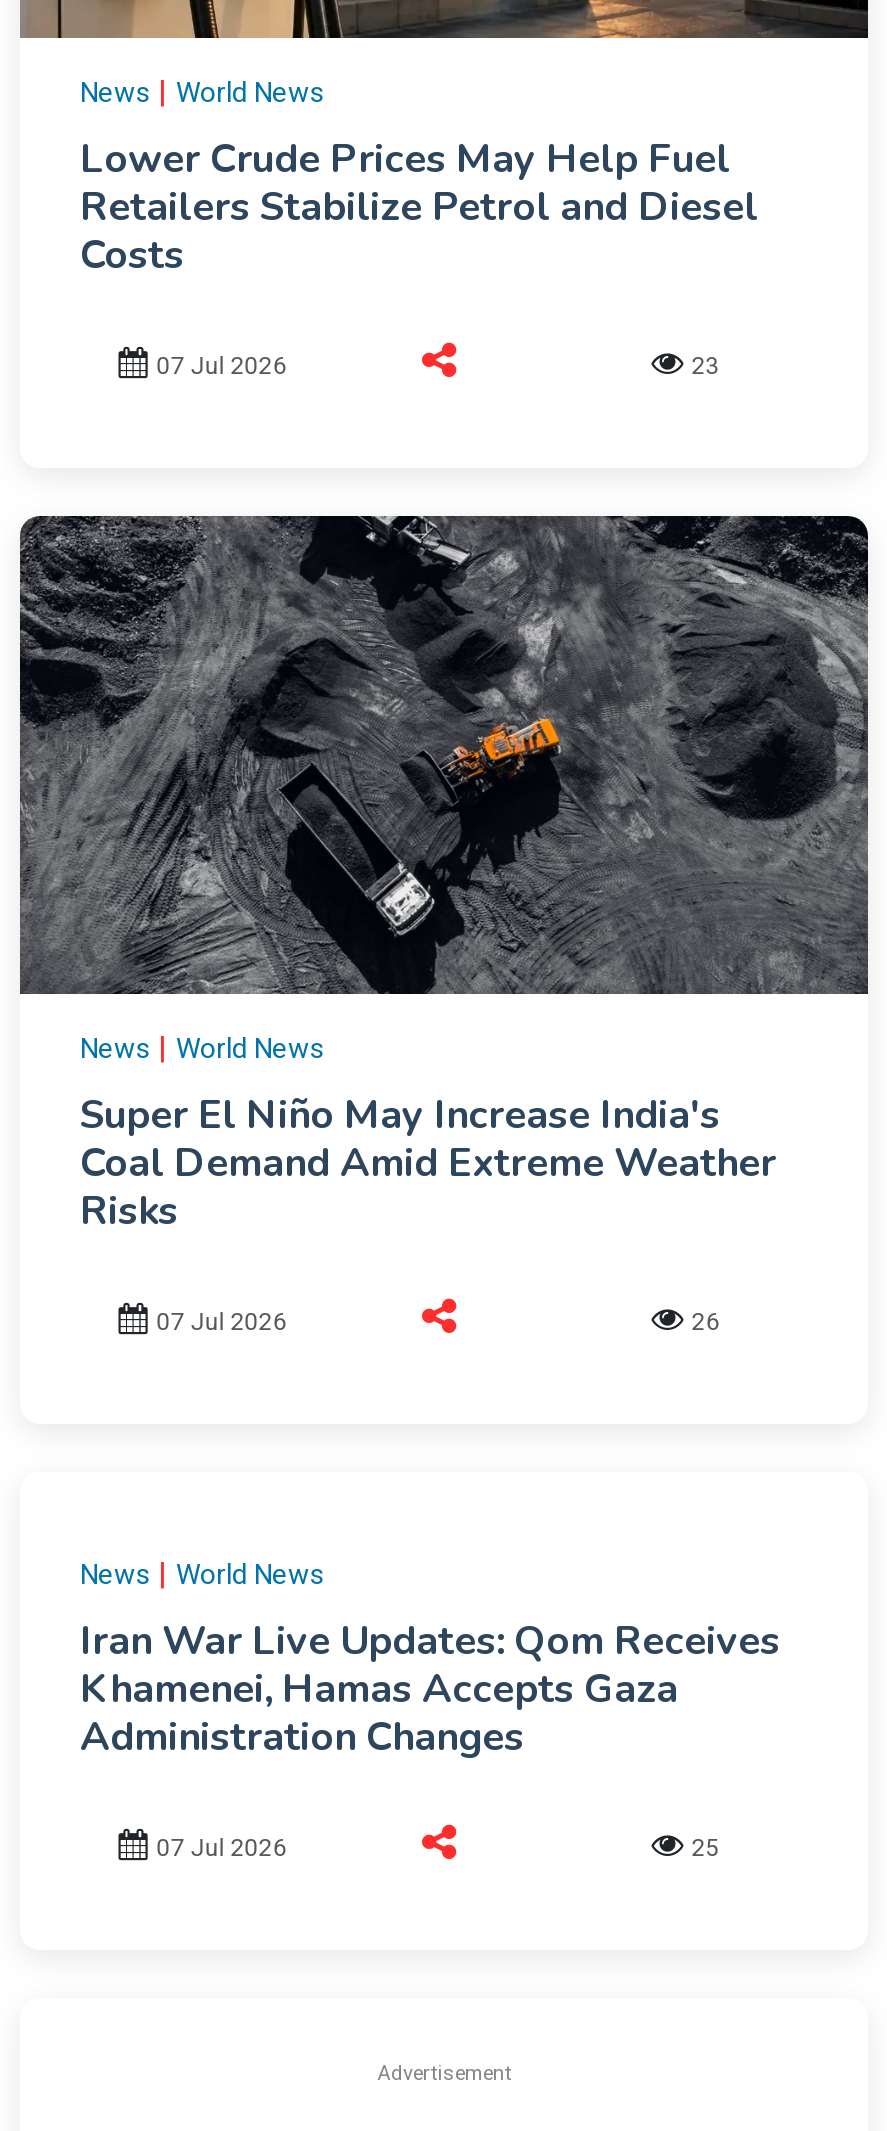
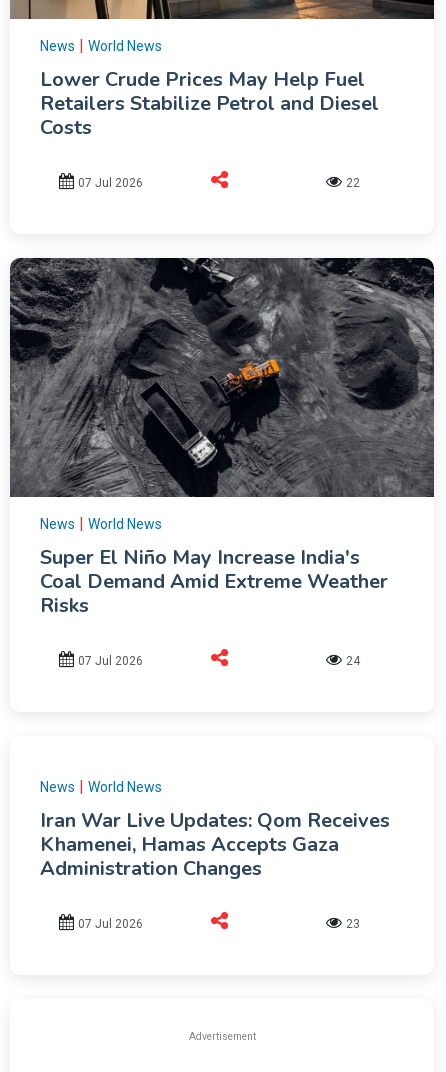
- 23
+ 22

- 26
+ 24

- 25
+ 23
